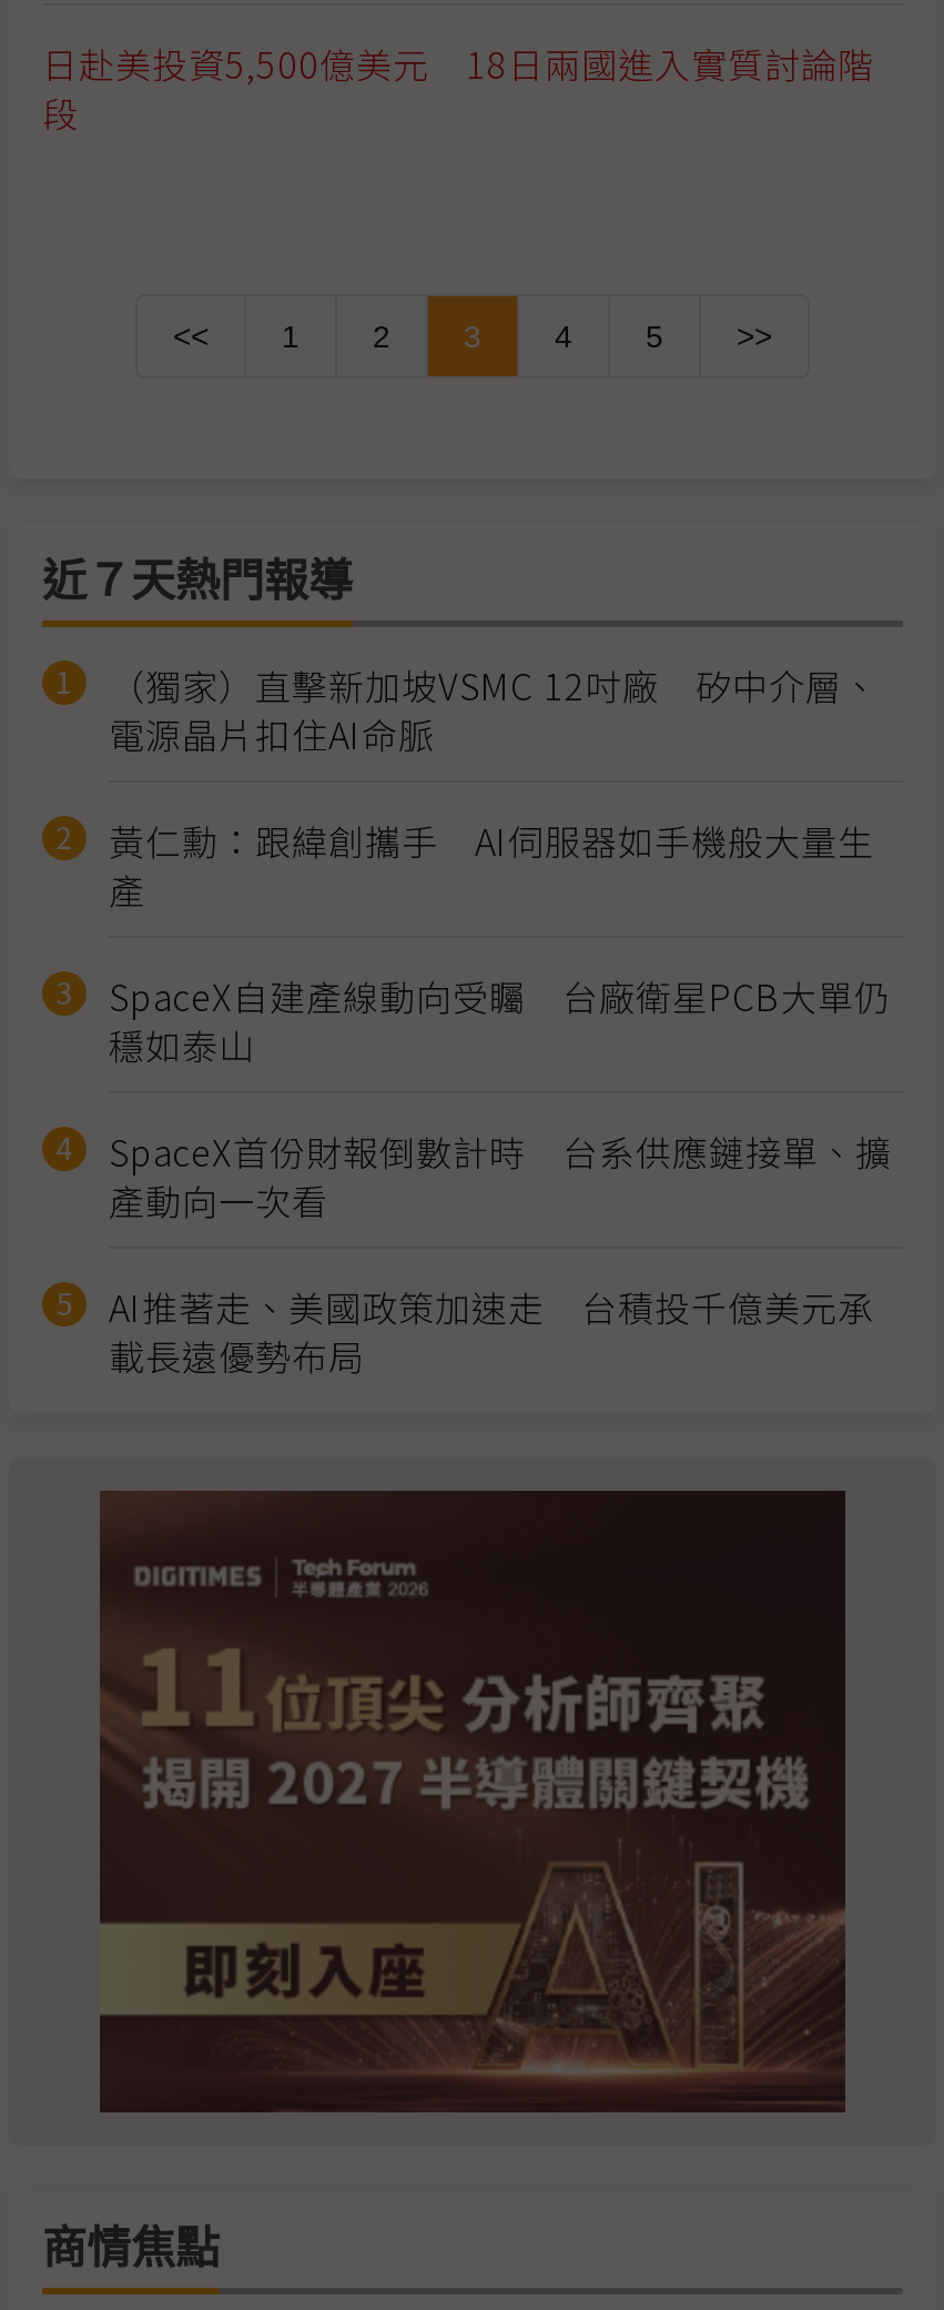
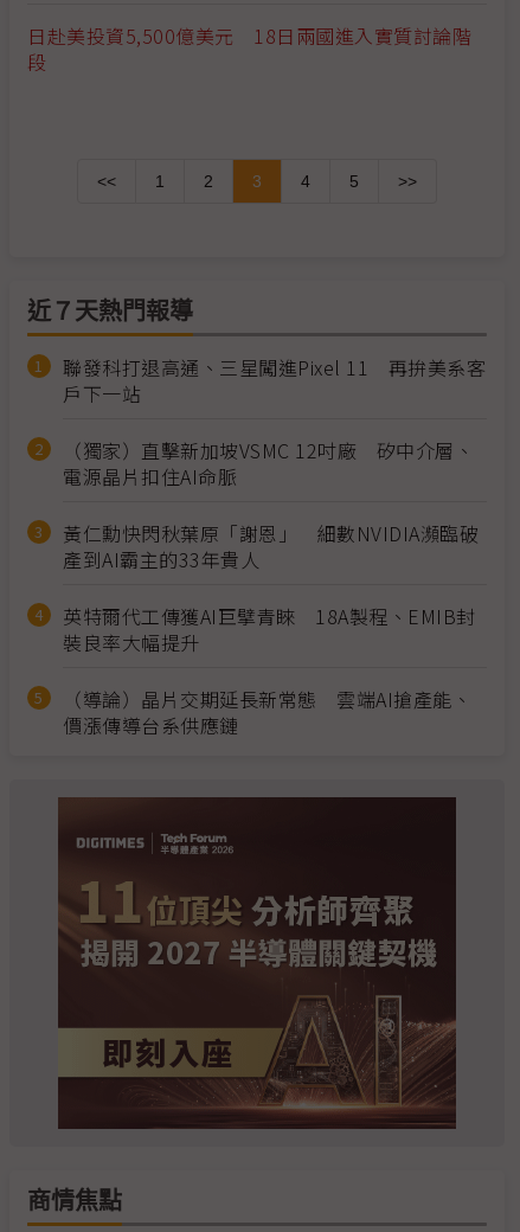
+ 聯發科打退高通、三星闖進Pixel 11 再拚美系客
+ 戶下一站

moved down: （獨家）直擊新加坡VSMC 12吋廠 矽中介層、 | 電源晶片扣住AI命脈

- 黃仁勳：跟緯創攜手 AI伺服器如手機般大量生
- 產
- SpaceX自建產線動向受矚 台廠衛星PCB大單仍
- 穩如泰山
- SpaceX首份財報倒數計時 台系供應鏈接單、擴
- 產動向一次看
- AI推著走、美國政策加速走 台積投千億美元承
- 載長遠優勢布局
+ 黃仁勳快閃秋葉原「謝恩」 細數NVIDIA瀕臨破
+ 產到AI霸主的33年貴人
+ 英特爾代工傳獲AI巨擘青睞 18A製程、EMIB封
+ 裝良率大幅提升
+ （導論）晶片交期延長新常態 雲端AI搶產能、
+ 價漲傳導台系供應鏈
